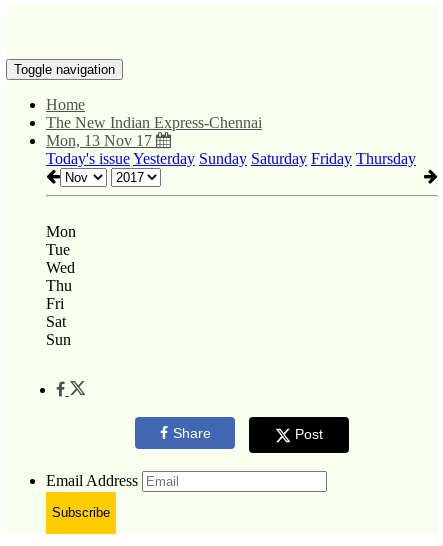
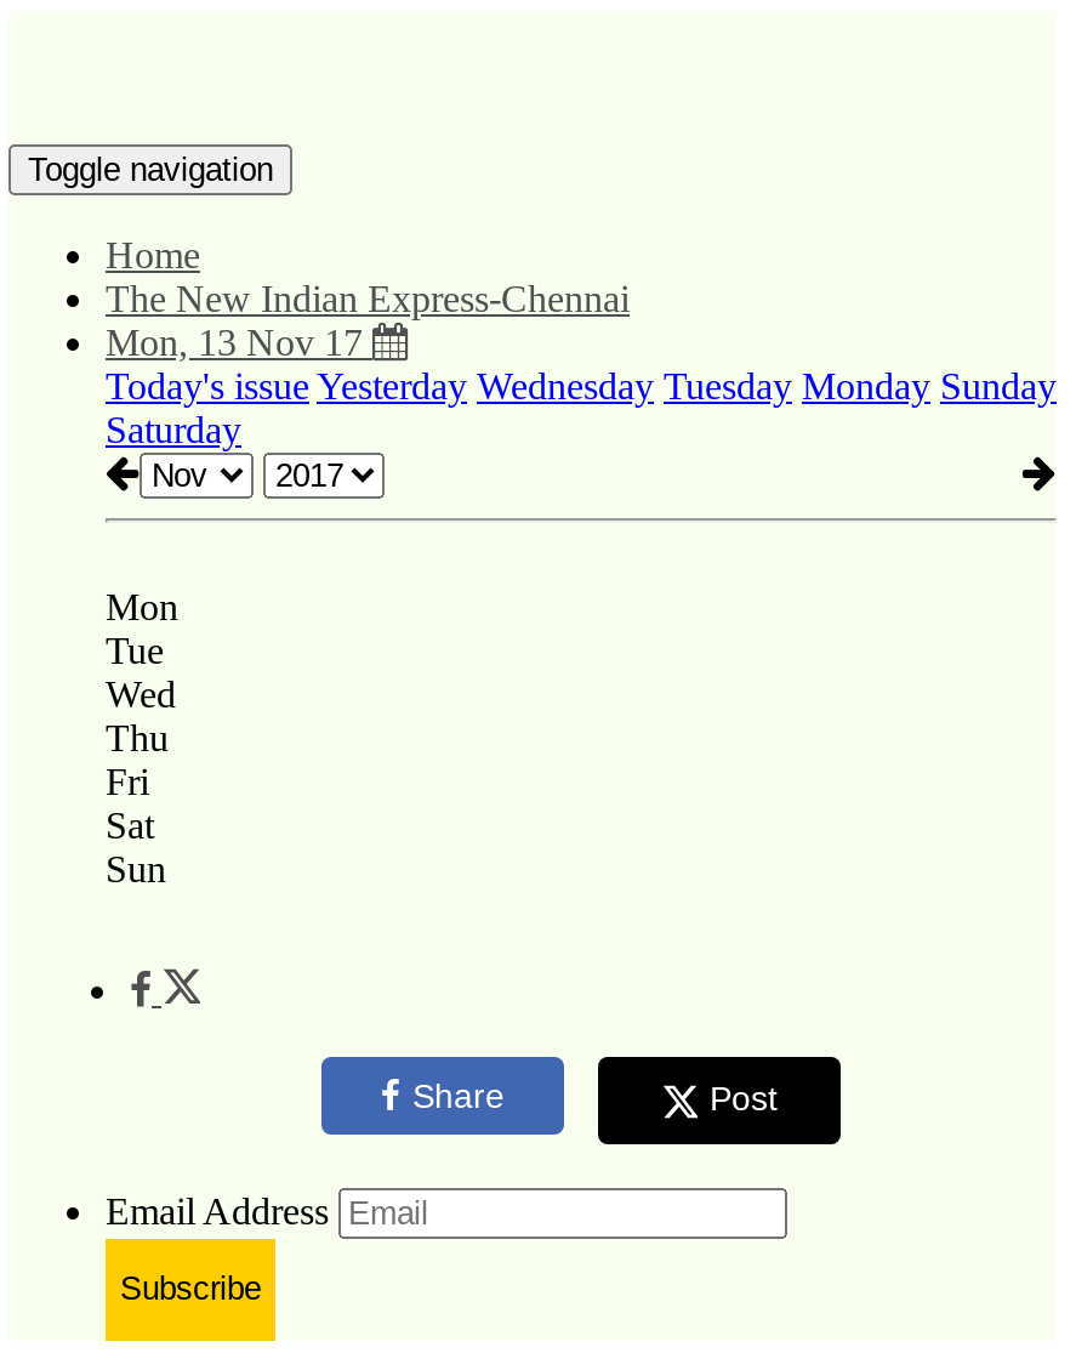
- Today's issue Yesterday Sunday Saturday Friday Thursday
+ Today's issue Yesterday Wednesday Tuesday Monday Sunday
+ Saturday
